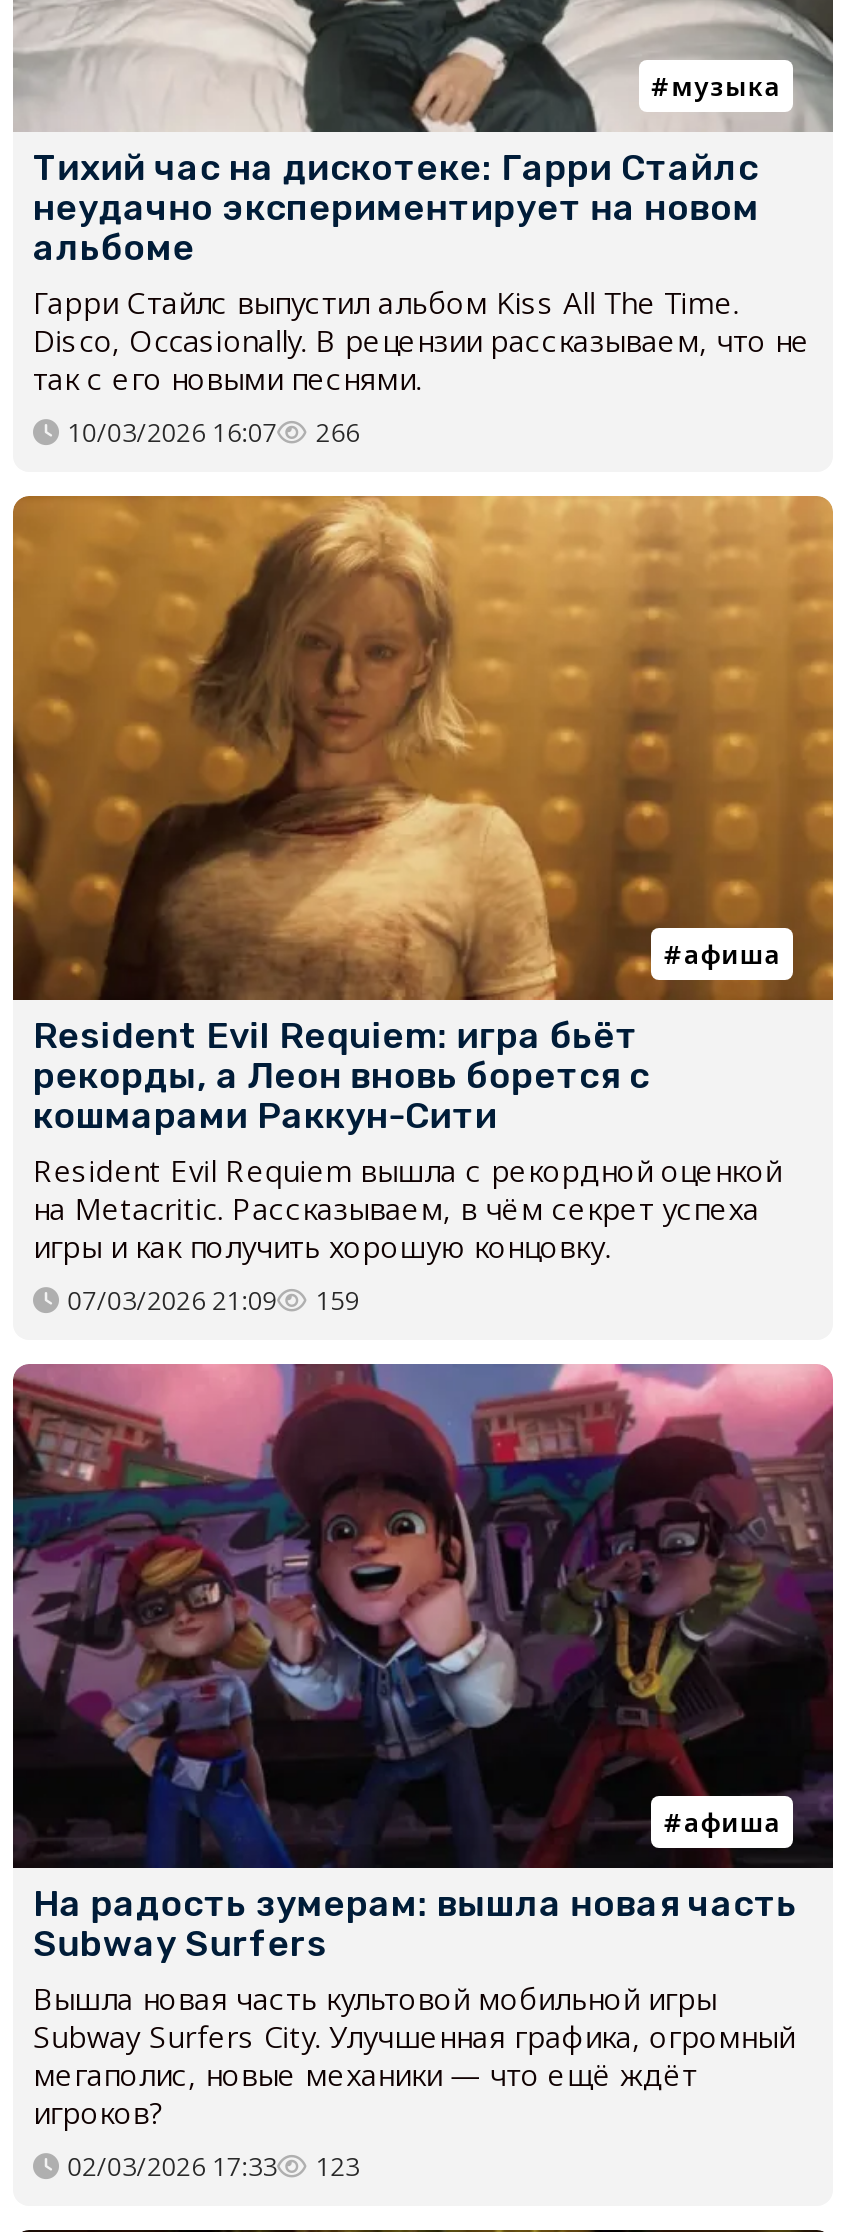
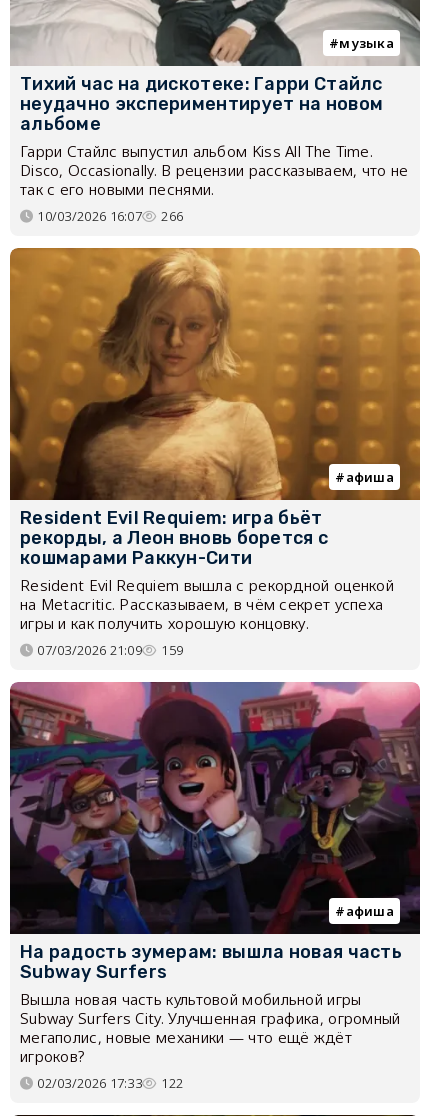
- 02/03/2026 17:33 123
+ 02/03/2026 17:33 122
